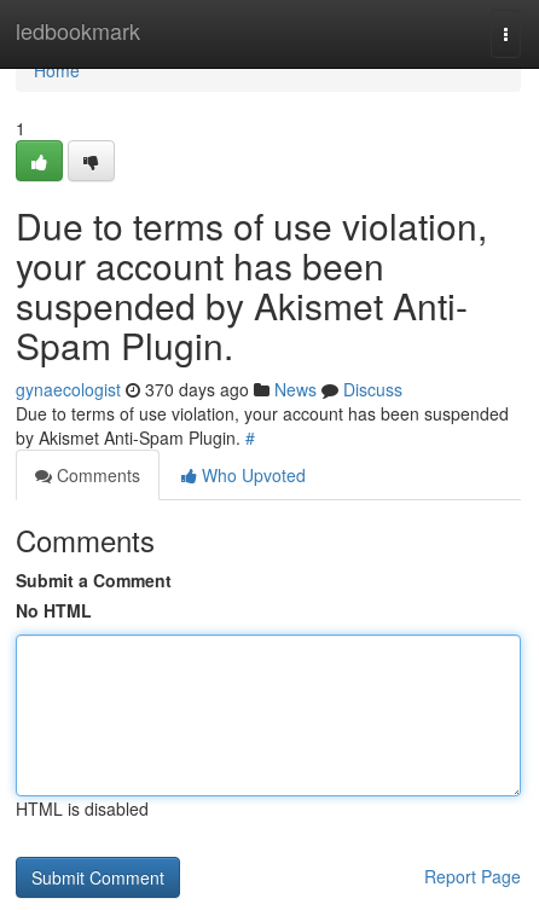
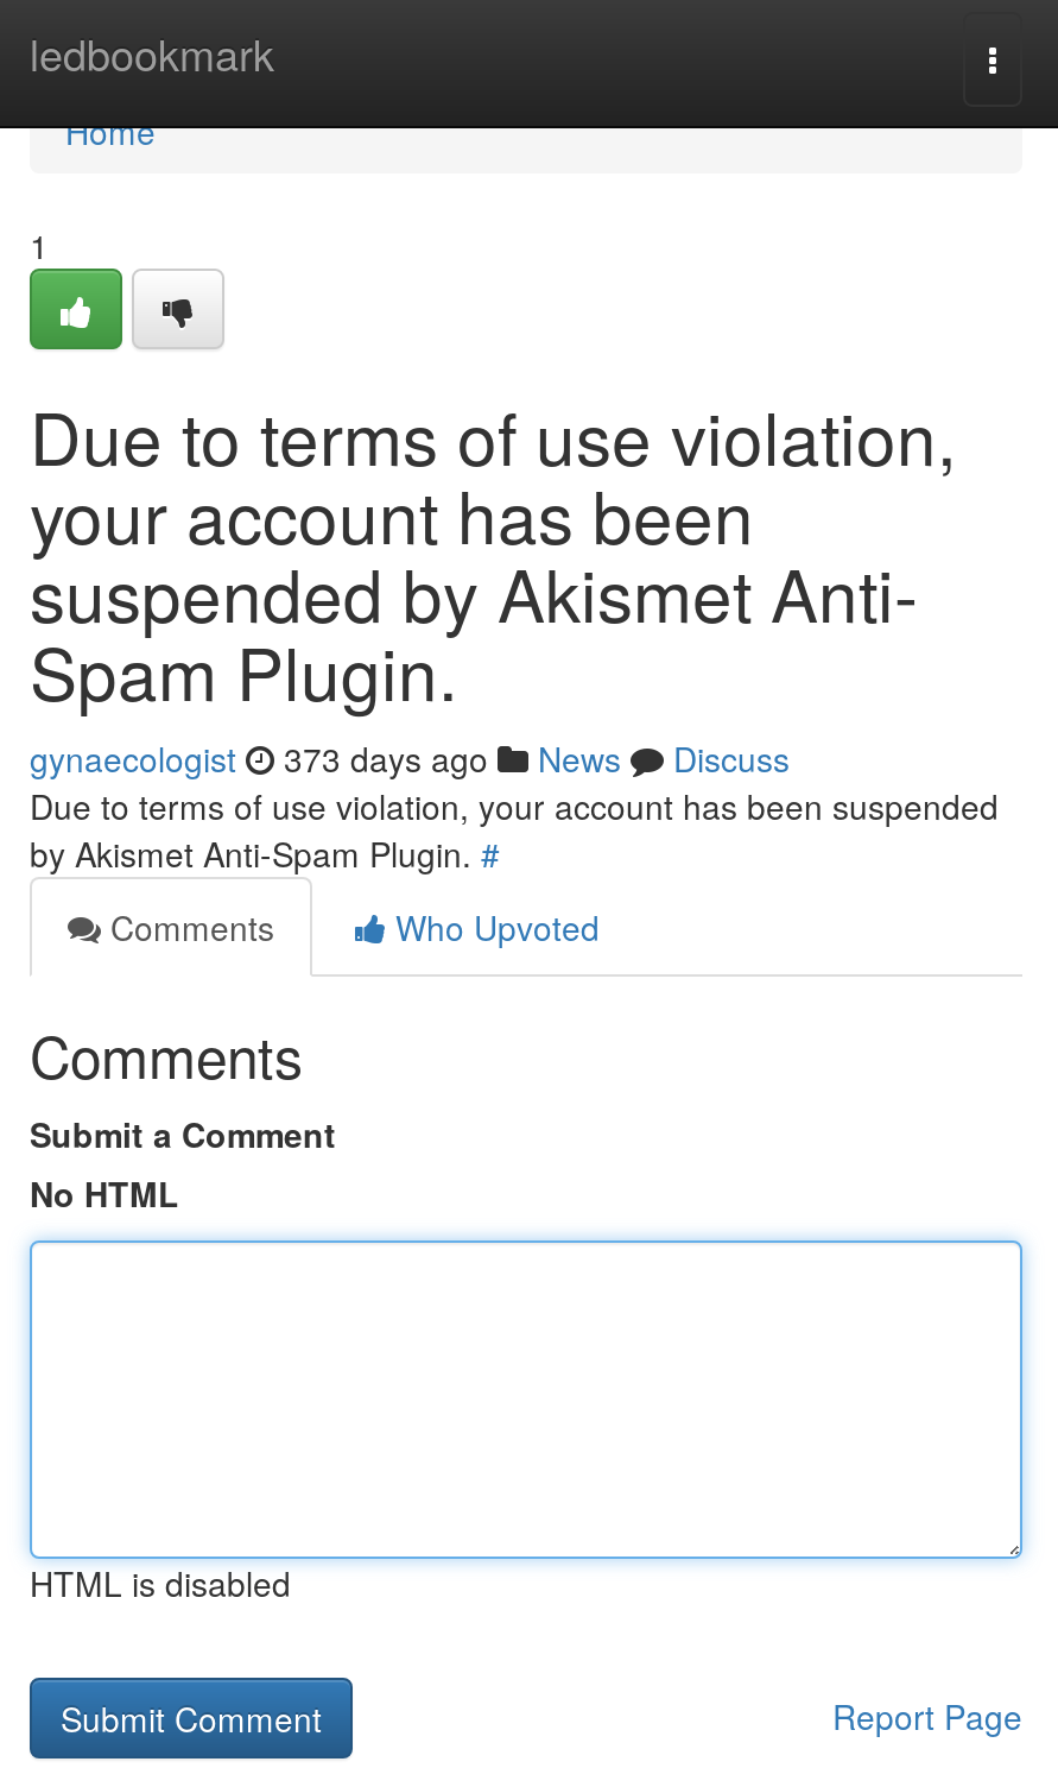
- gynaecologist 370 days ago News Discuss
+ gynaecologist 373 days ago News Discuss
